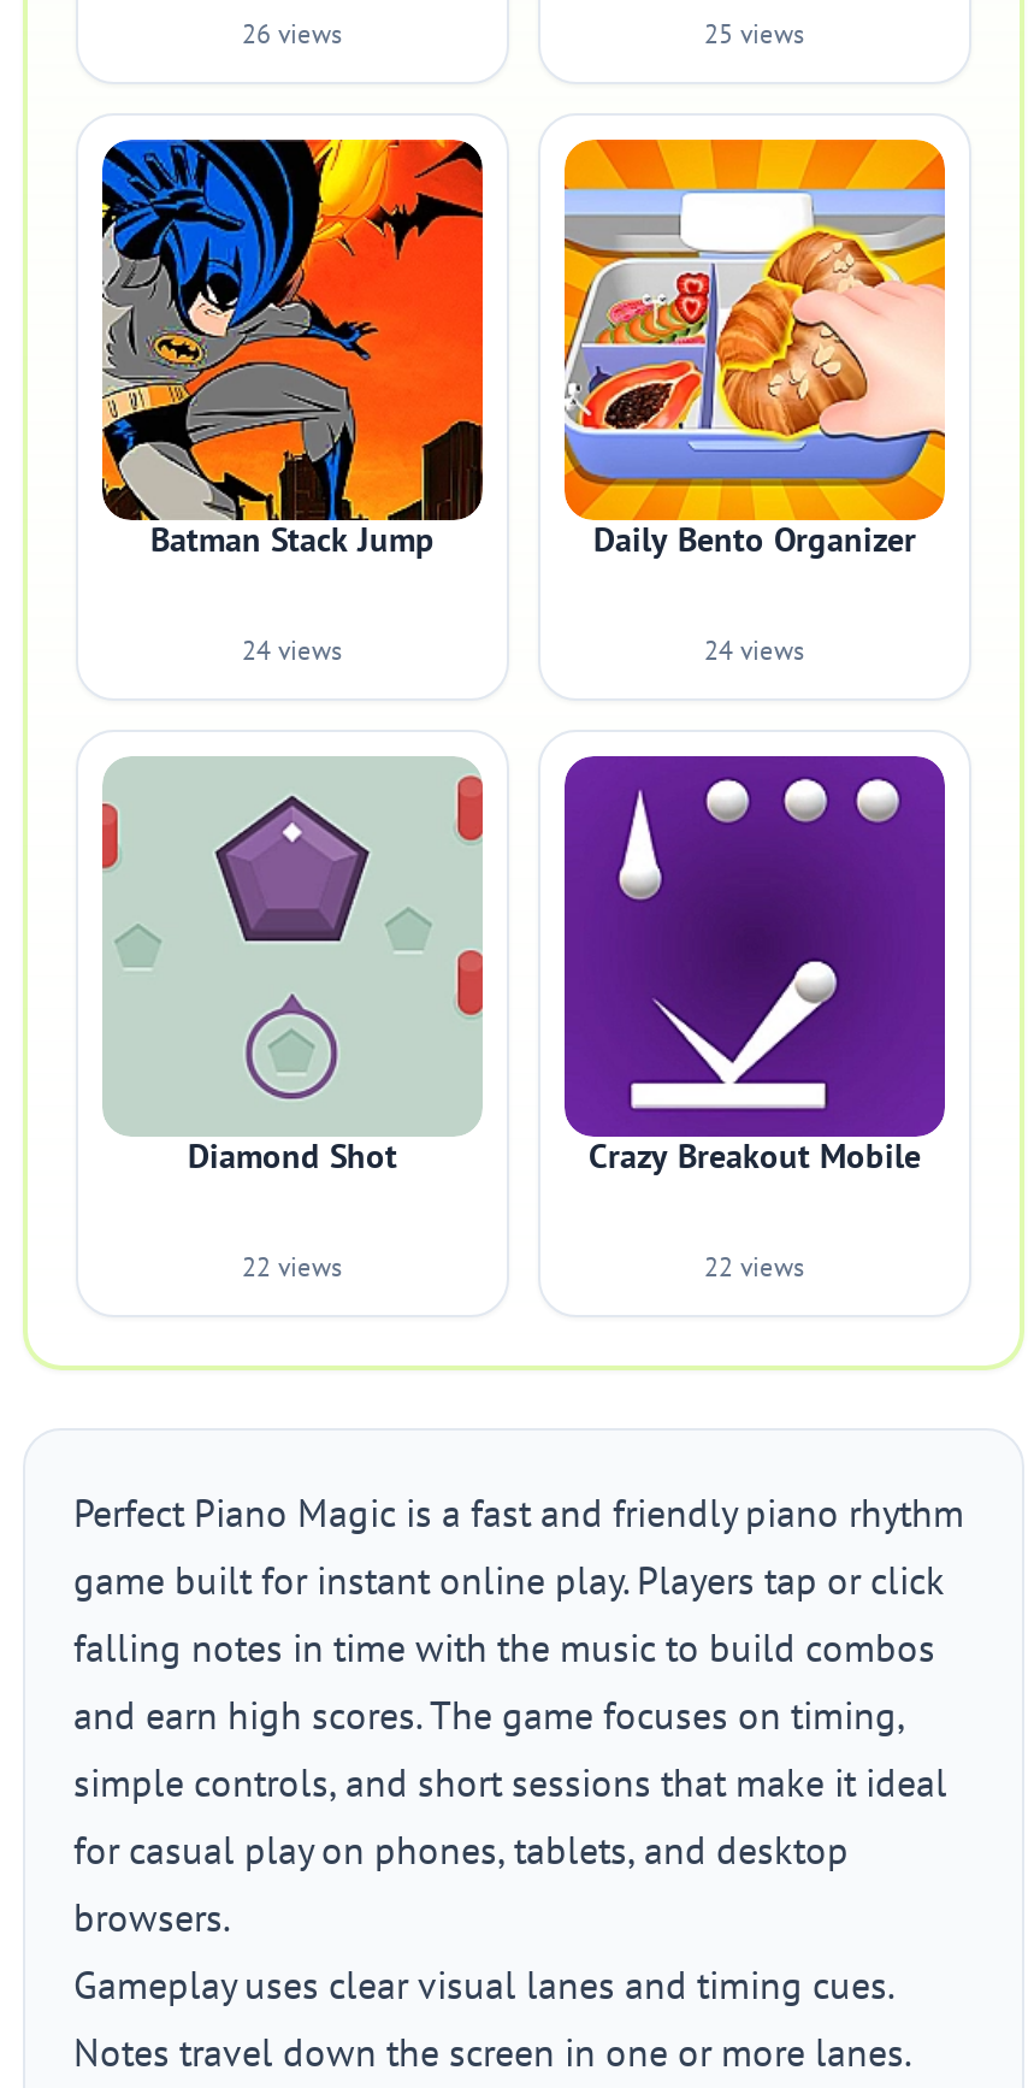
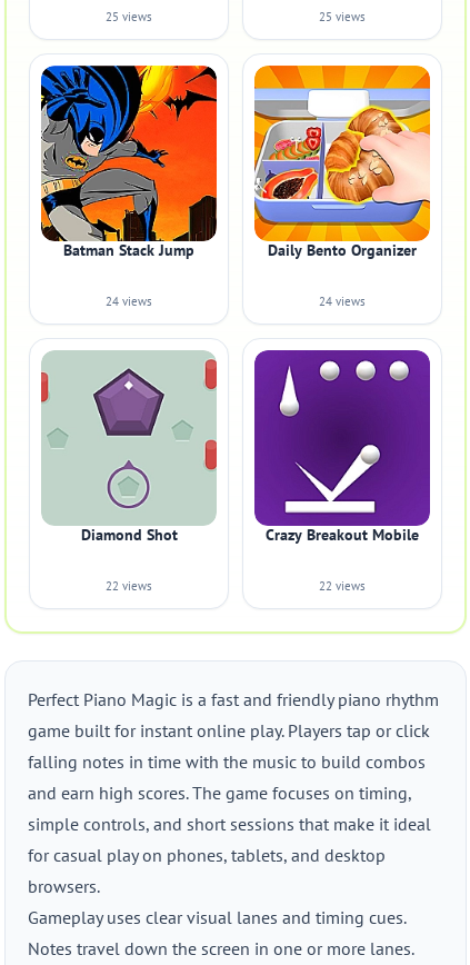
- 26 views
+ 25 views
